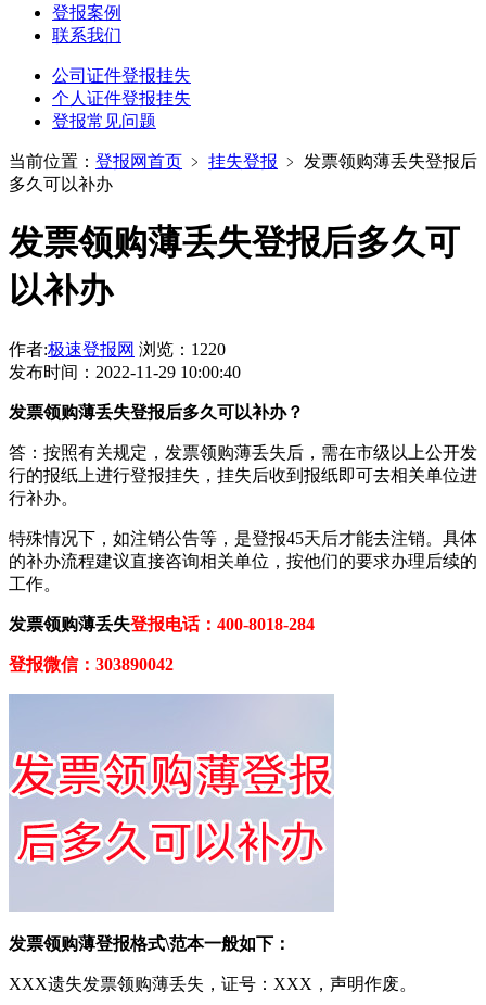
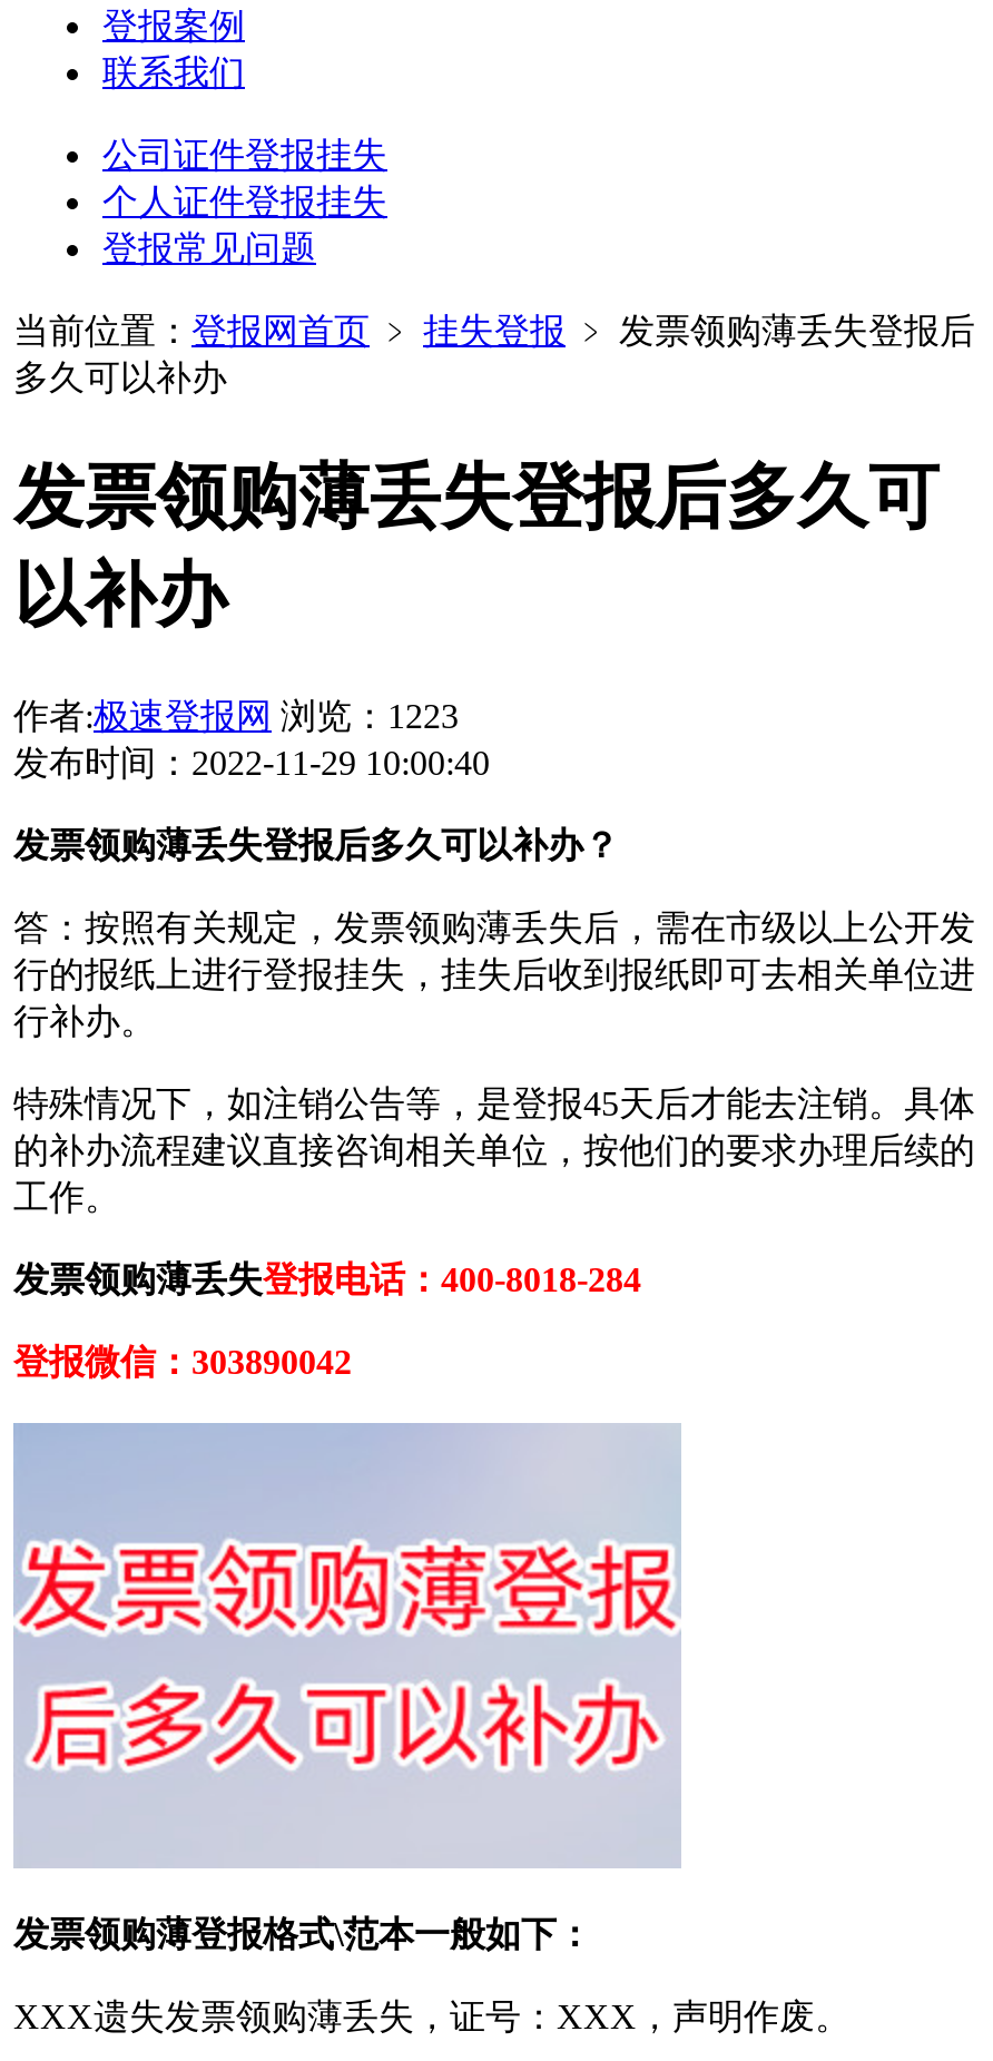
- 作者:极速登报网 浏览：1220
+ 作者:极速登报网 浏览：1223
